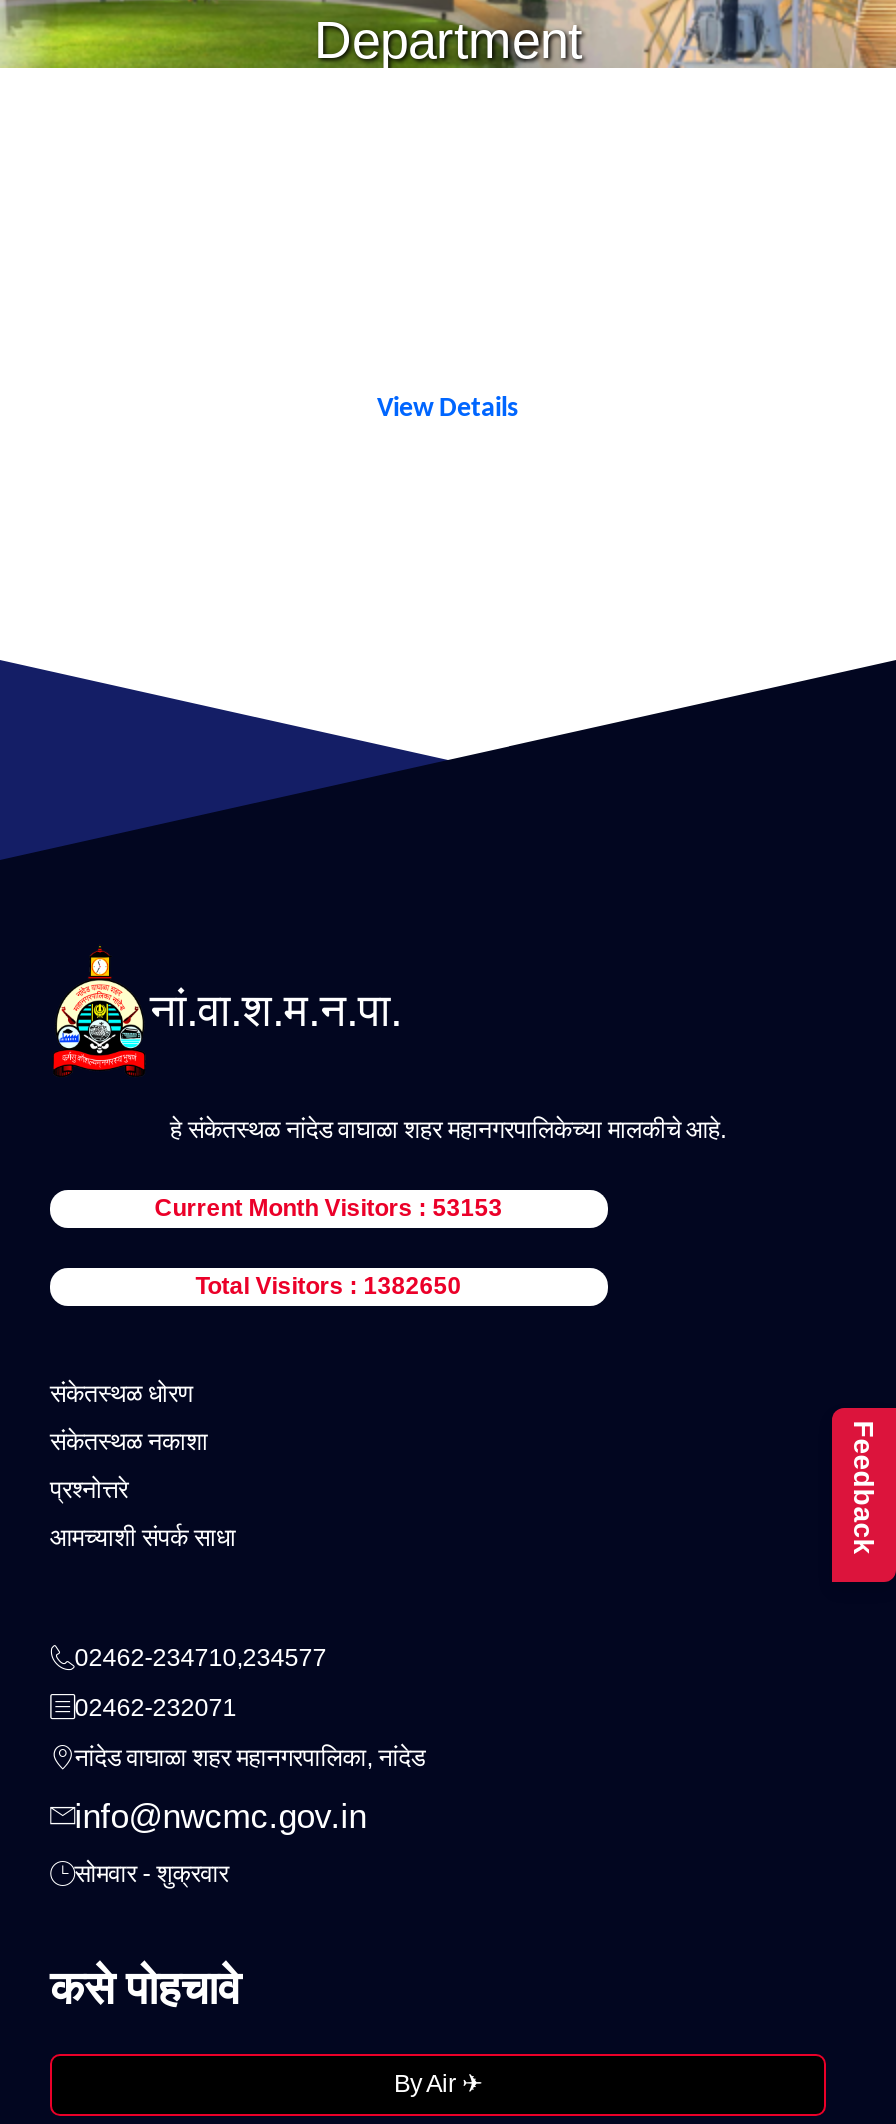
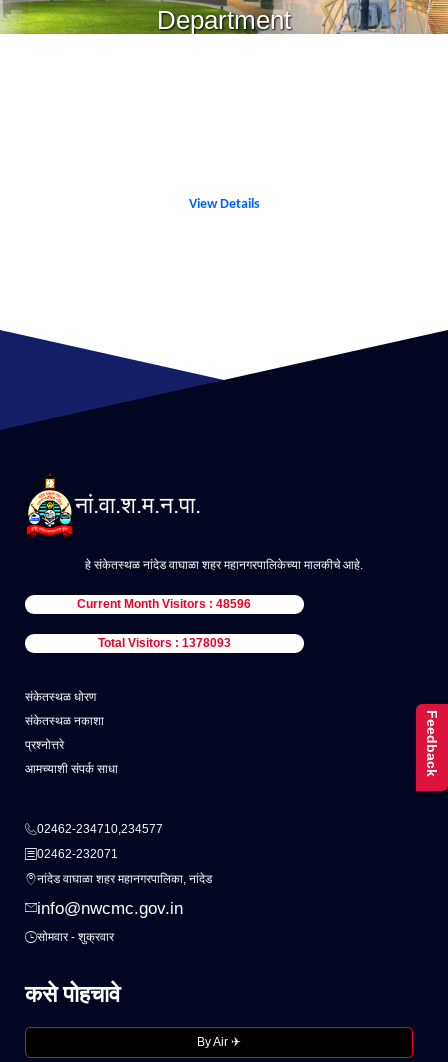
- Current Month Visitors : 53153
+ Current Month Visitors : 48596

- Total Visitors : 1382650
+ Total Visitors : 1378093
